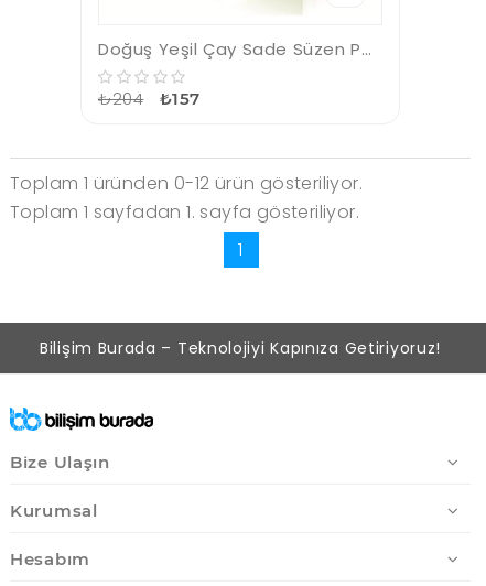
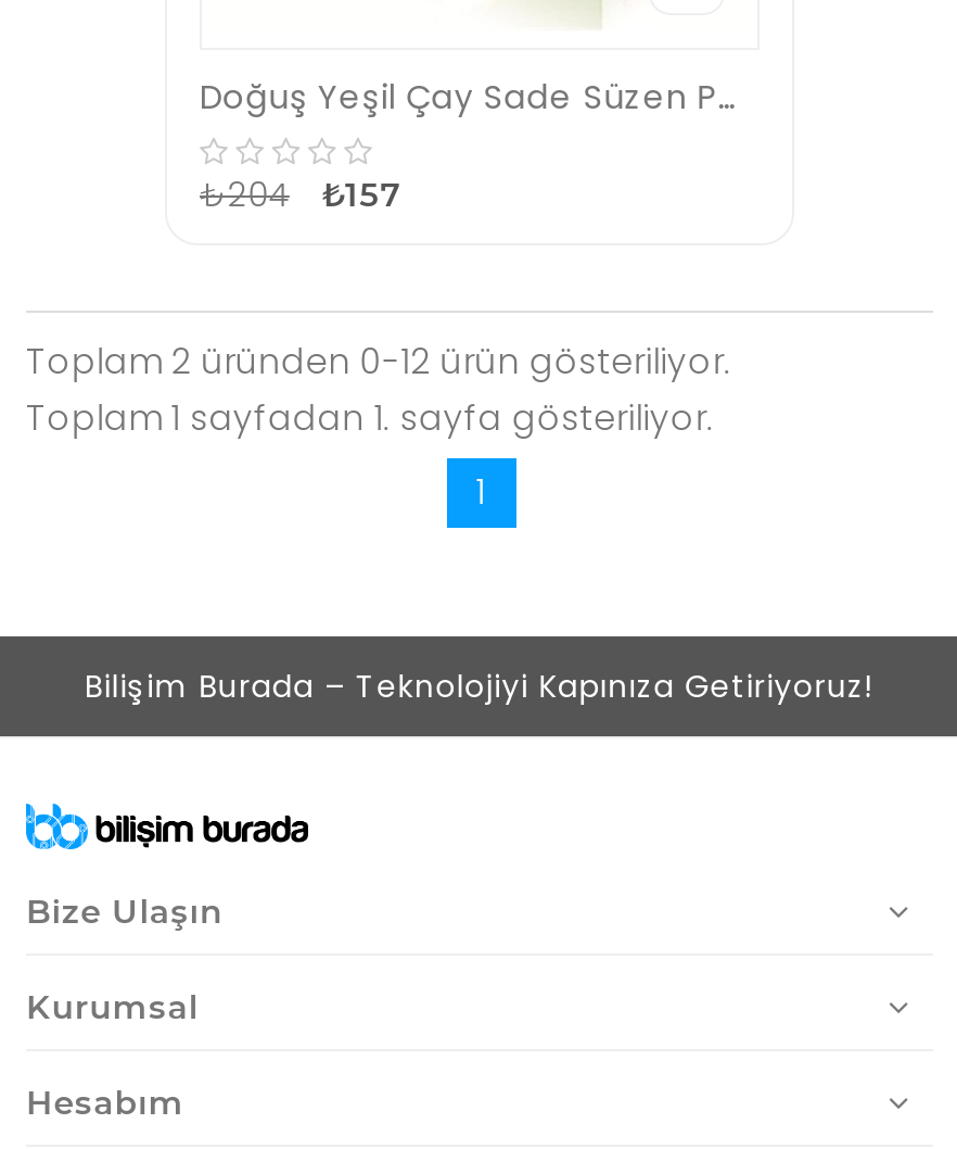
- Toplam 1 üründen 0-12 ürün gösteriliyor.
+ Toplam 2 üründen 0-12 ürün gösteriliyor.
